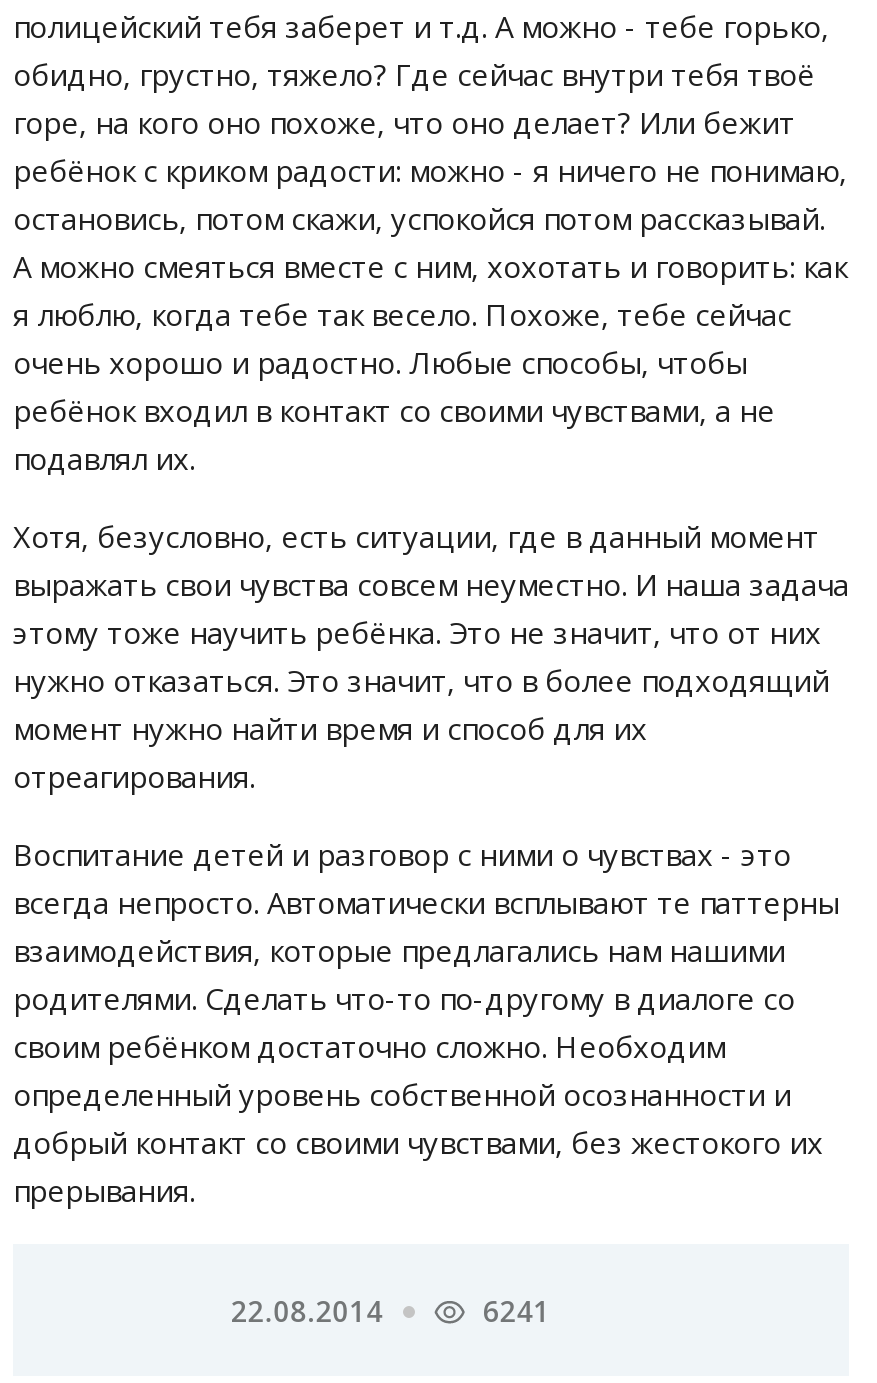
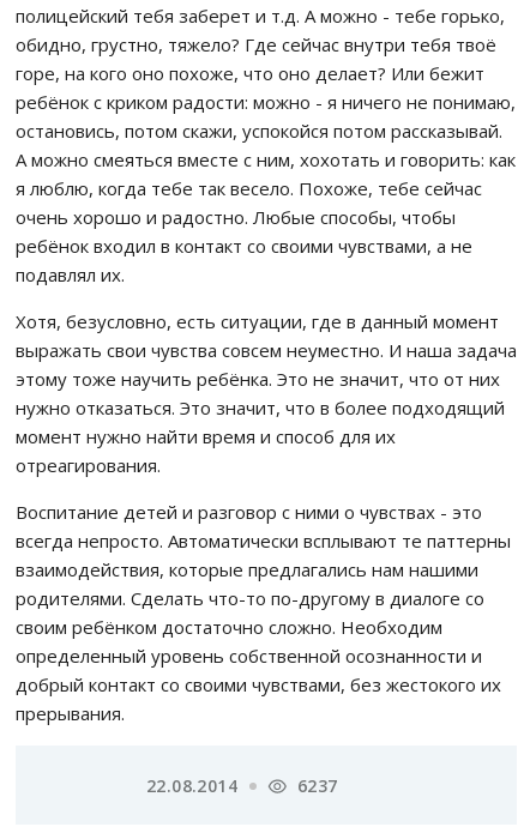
- 6241
+ 6237
